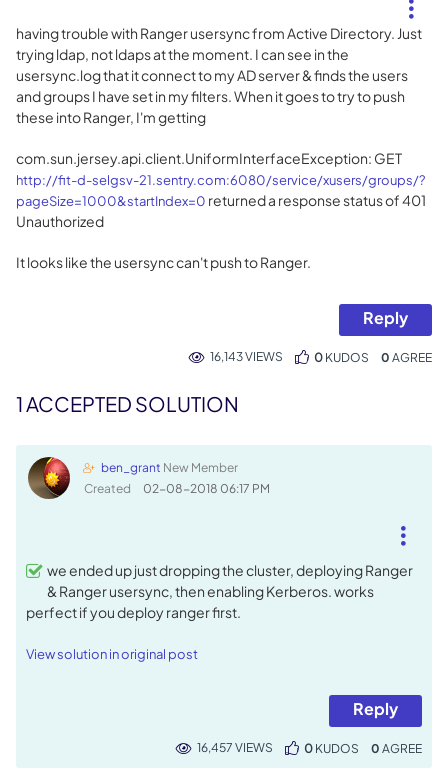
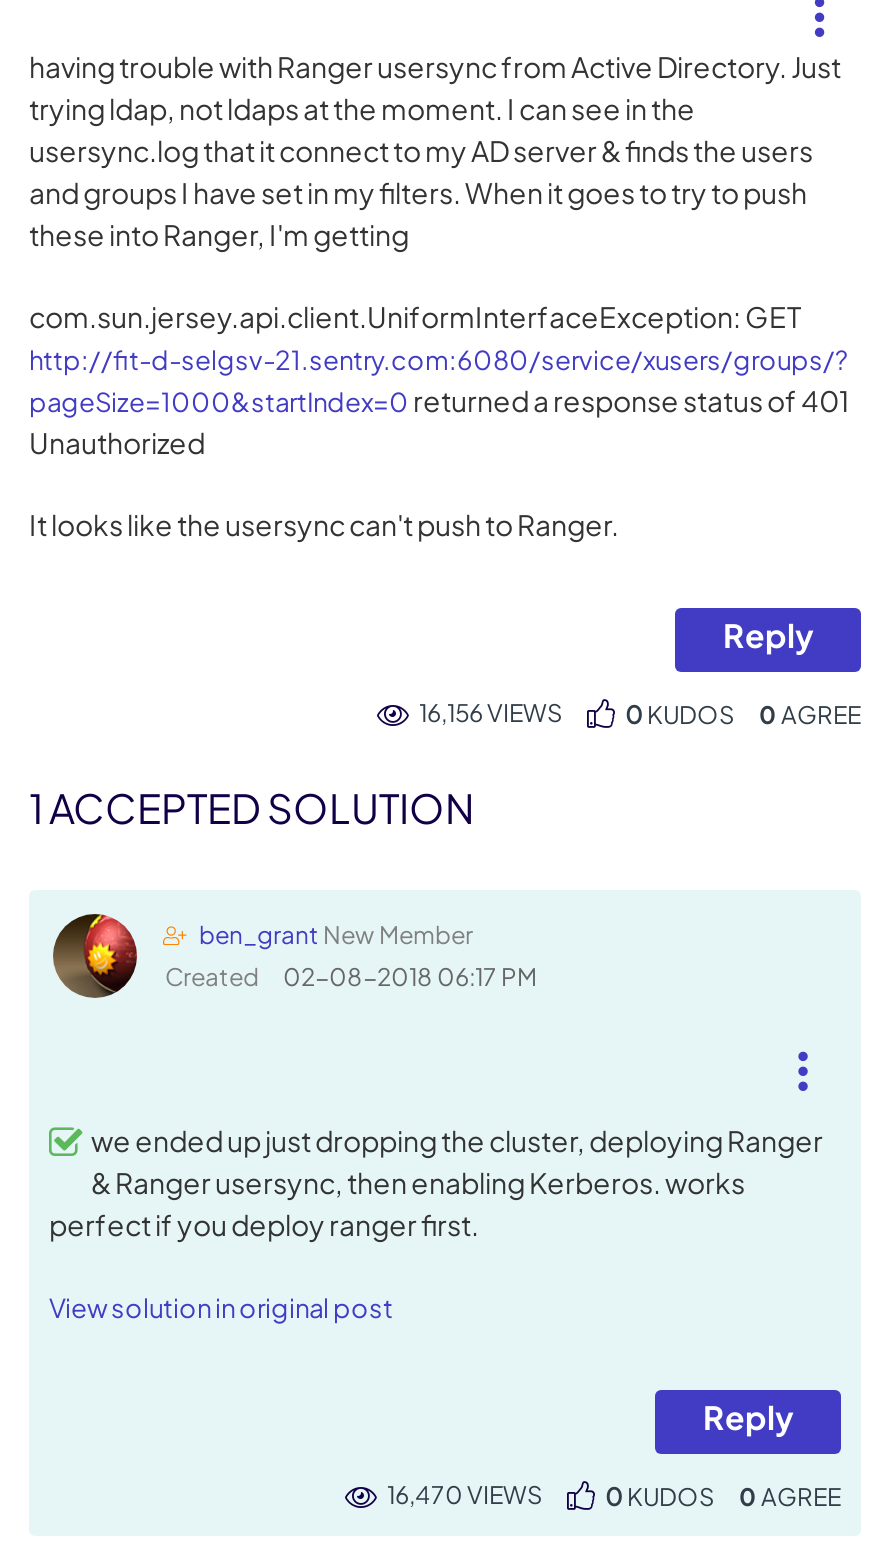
- 16,143 VIEWS
+ 16,156 VIEWS

- 16,457 VIEWS
+ 16,470 VIEWS
